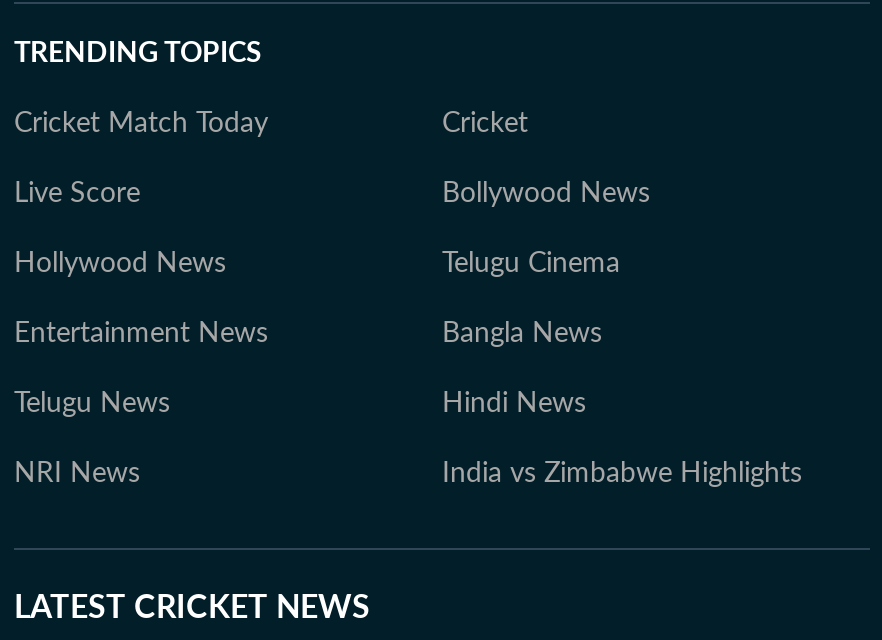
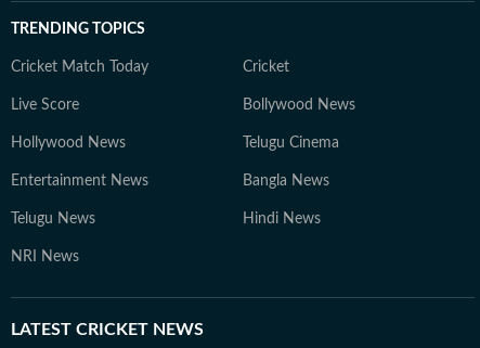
- India vs Zimbabwe Highlights
